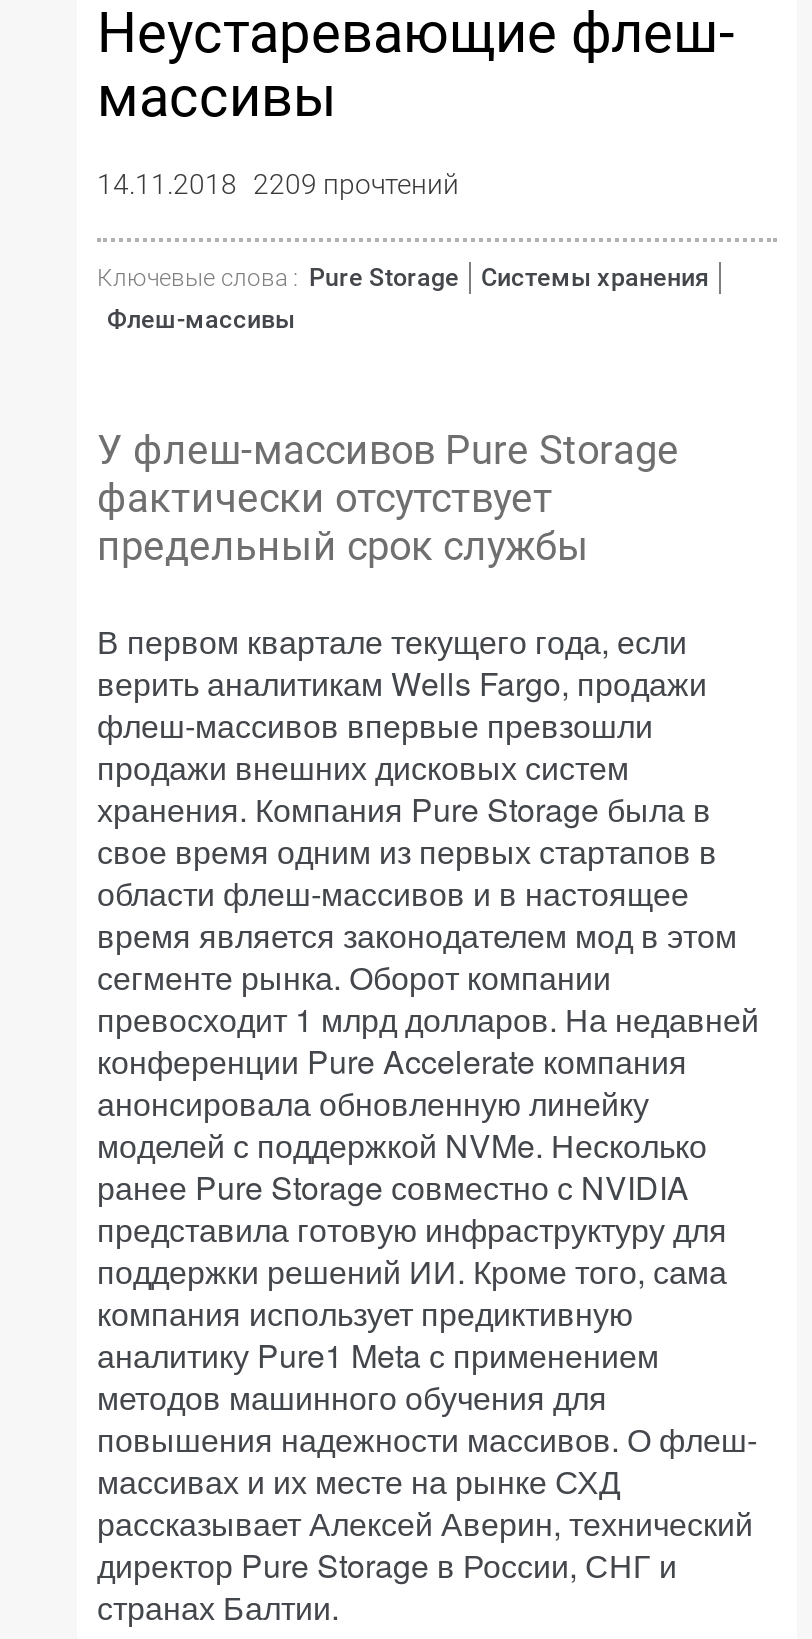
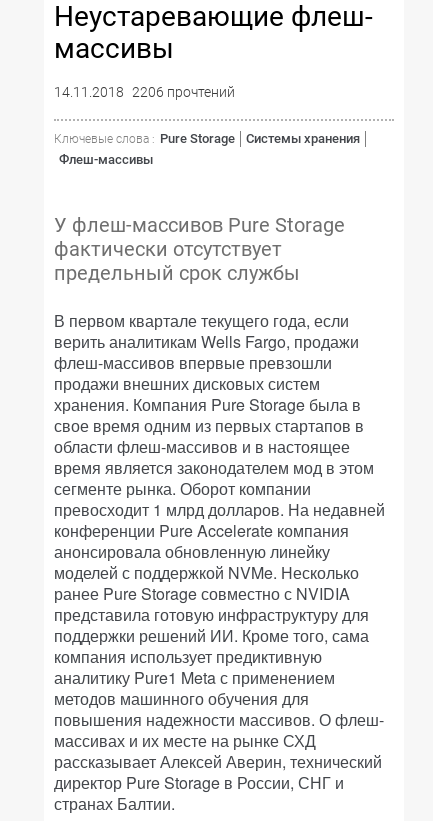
- 14.11.2018 2209 прочтений
+ 14.11.2018 2206 прочтений
